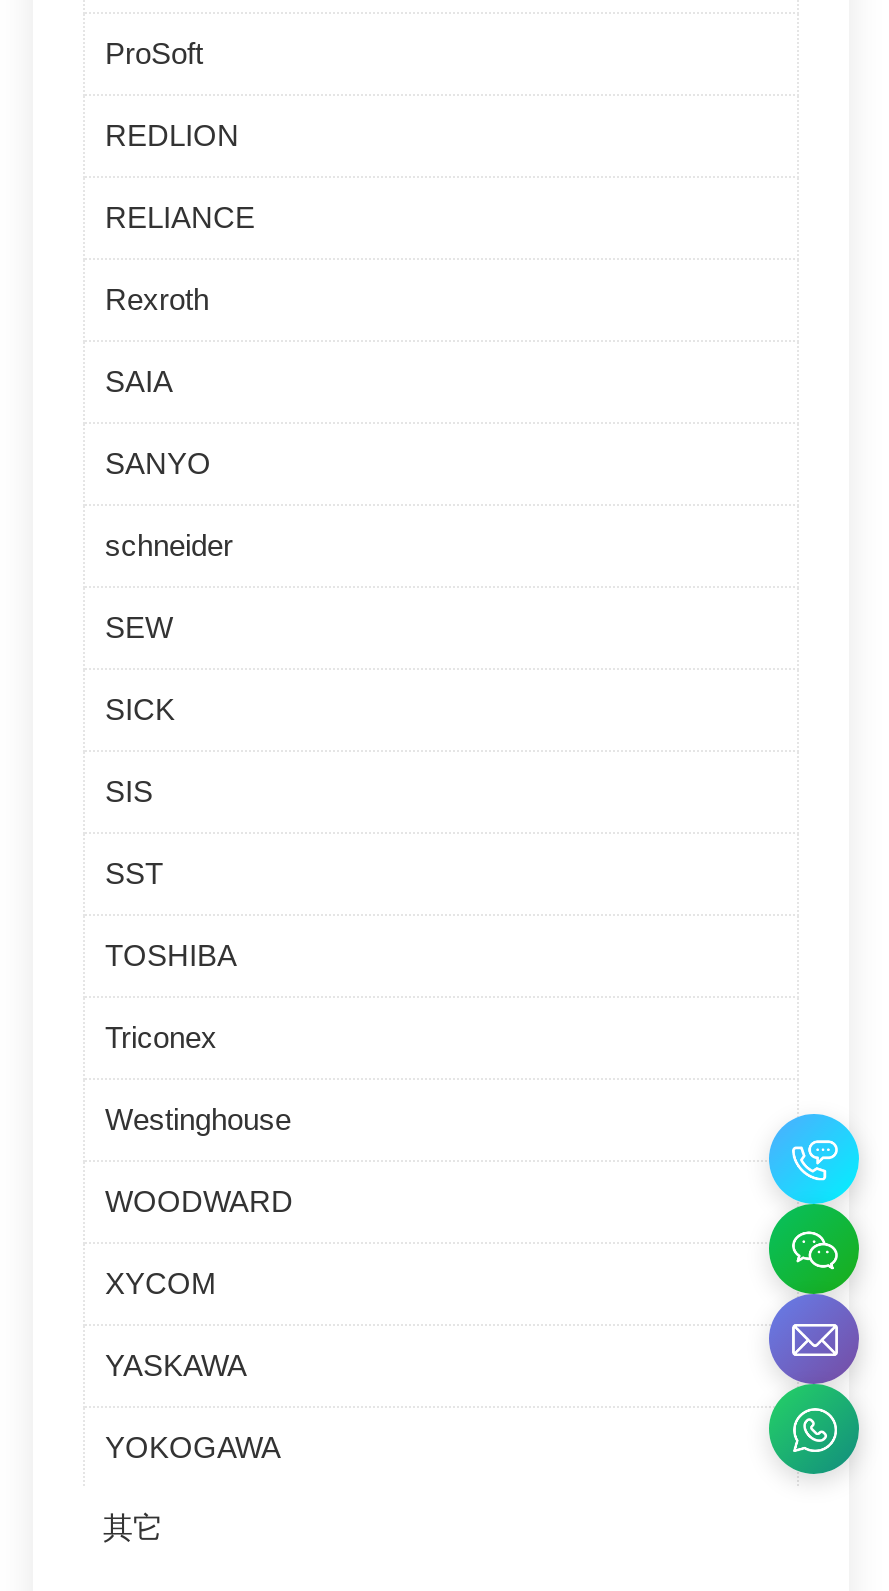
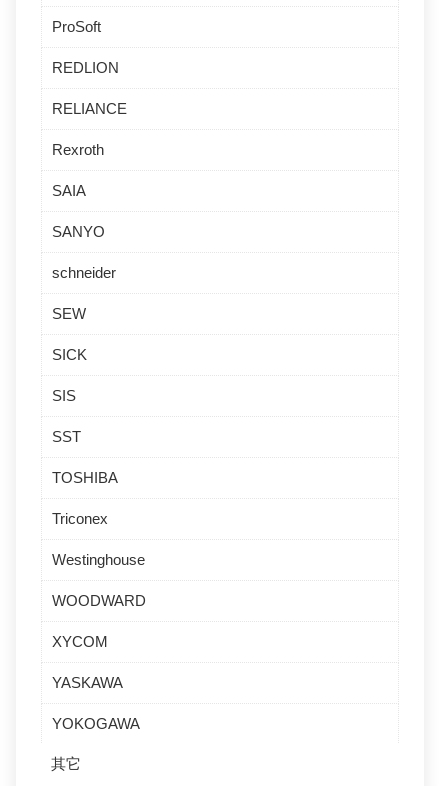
- [image]
